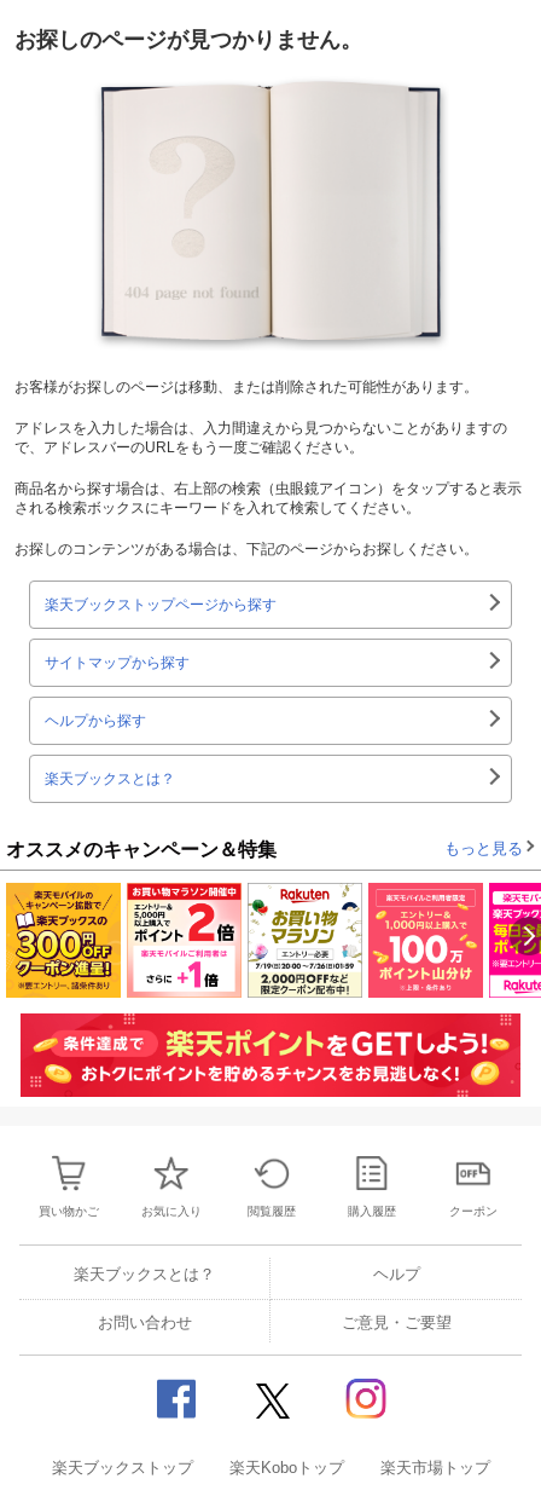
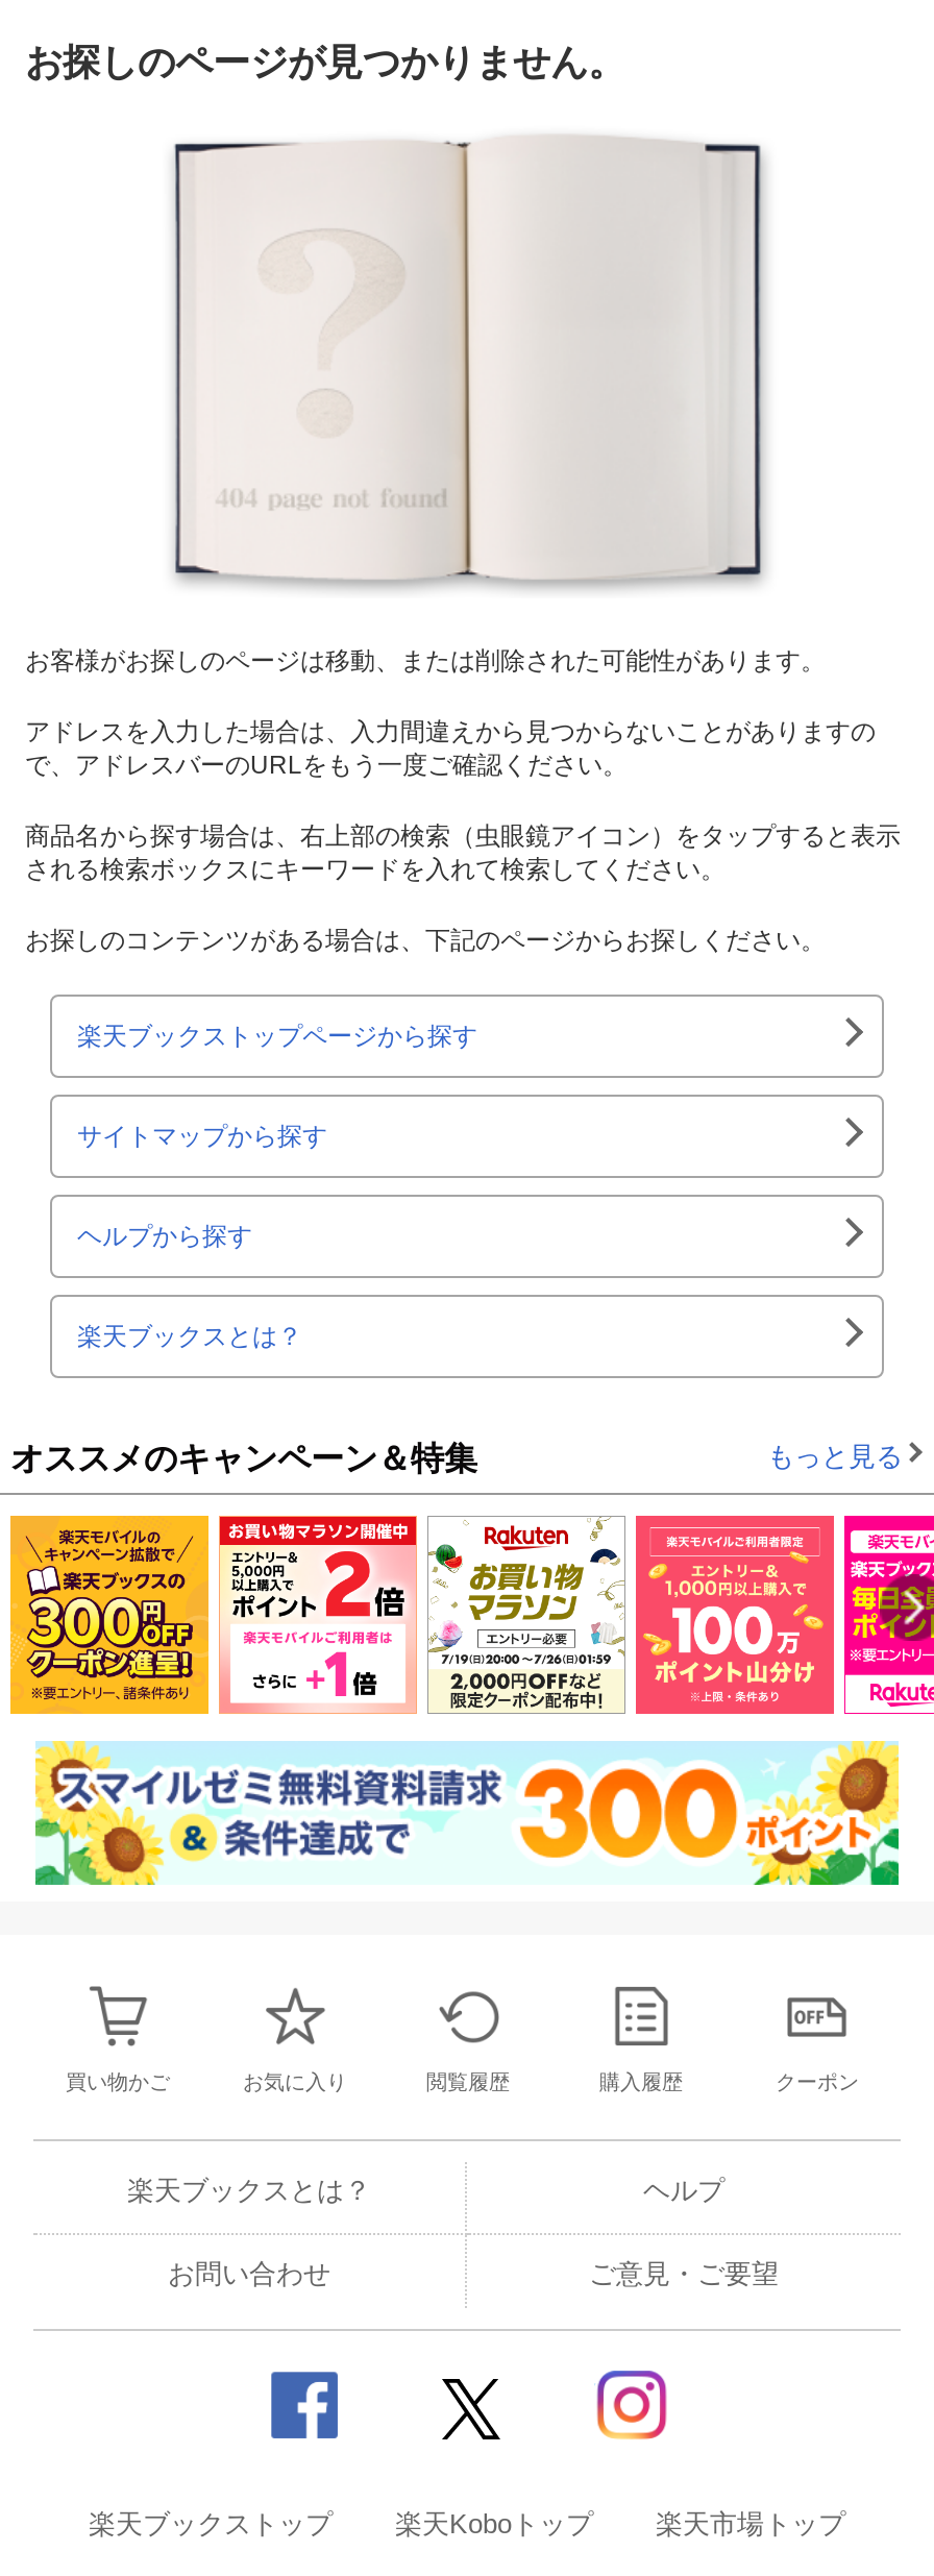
- [image]
+ [image]
